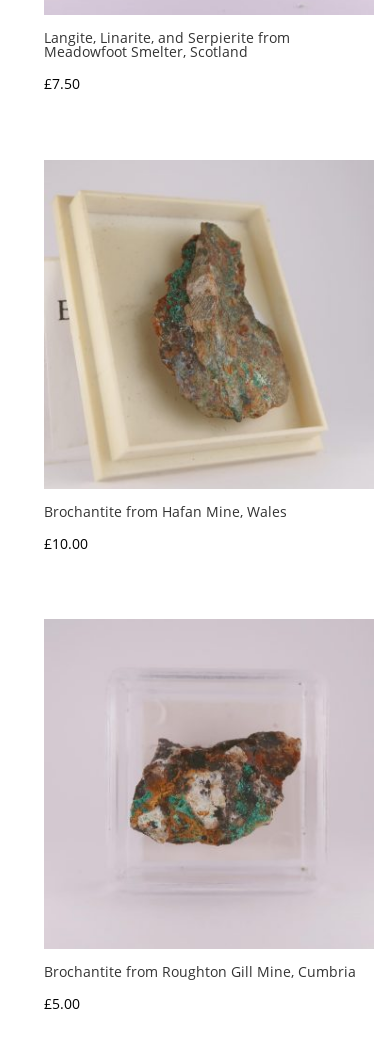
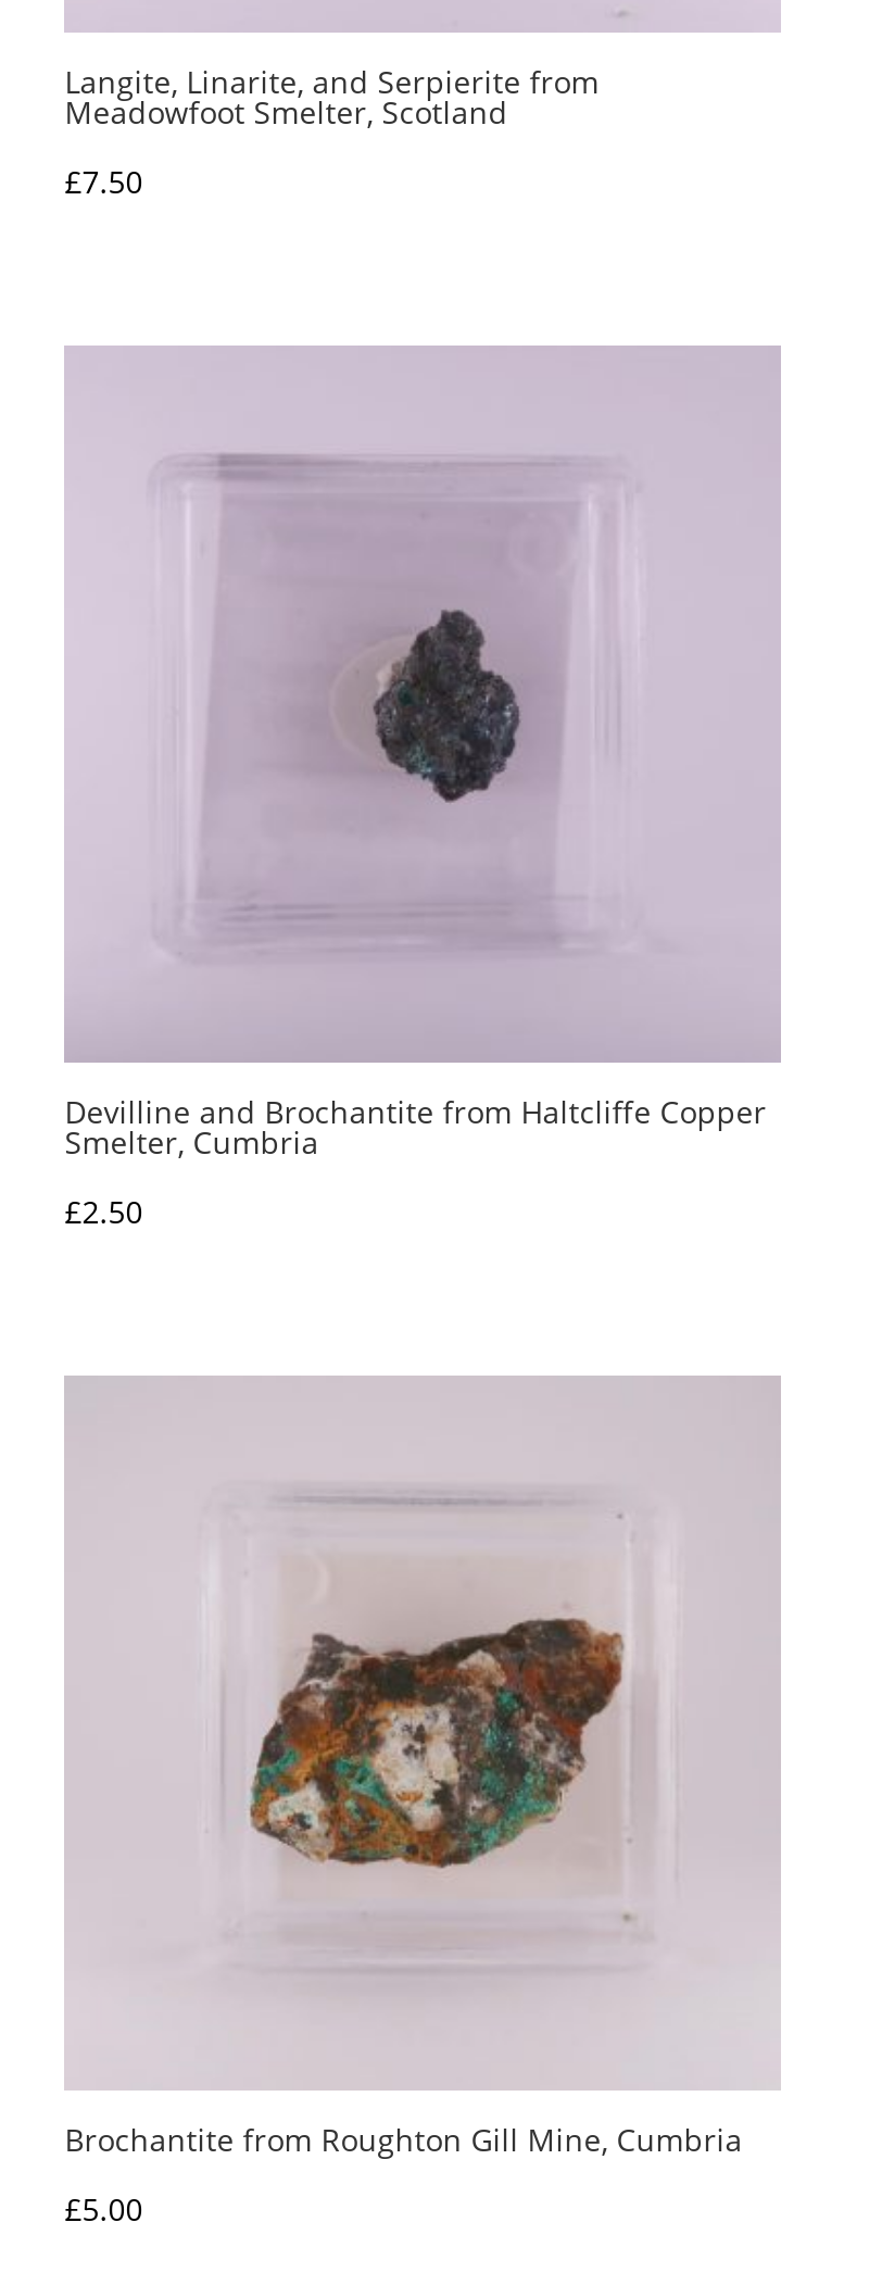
- [image]
- Brochantite from Hafan Mine, Wales
+ [image]
+ Devilline and Brochantite from Haltcliffe Copper
+ Smelter, Cumbria

- £10.00
+ £2.50
